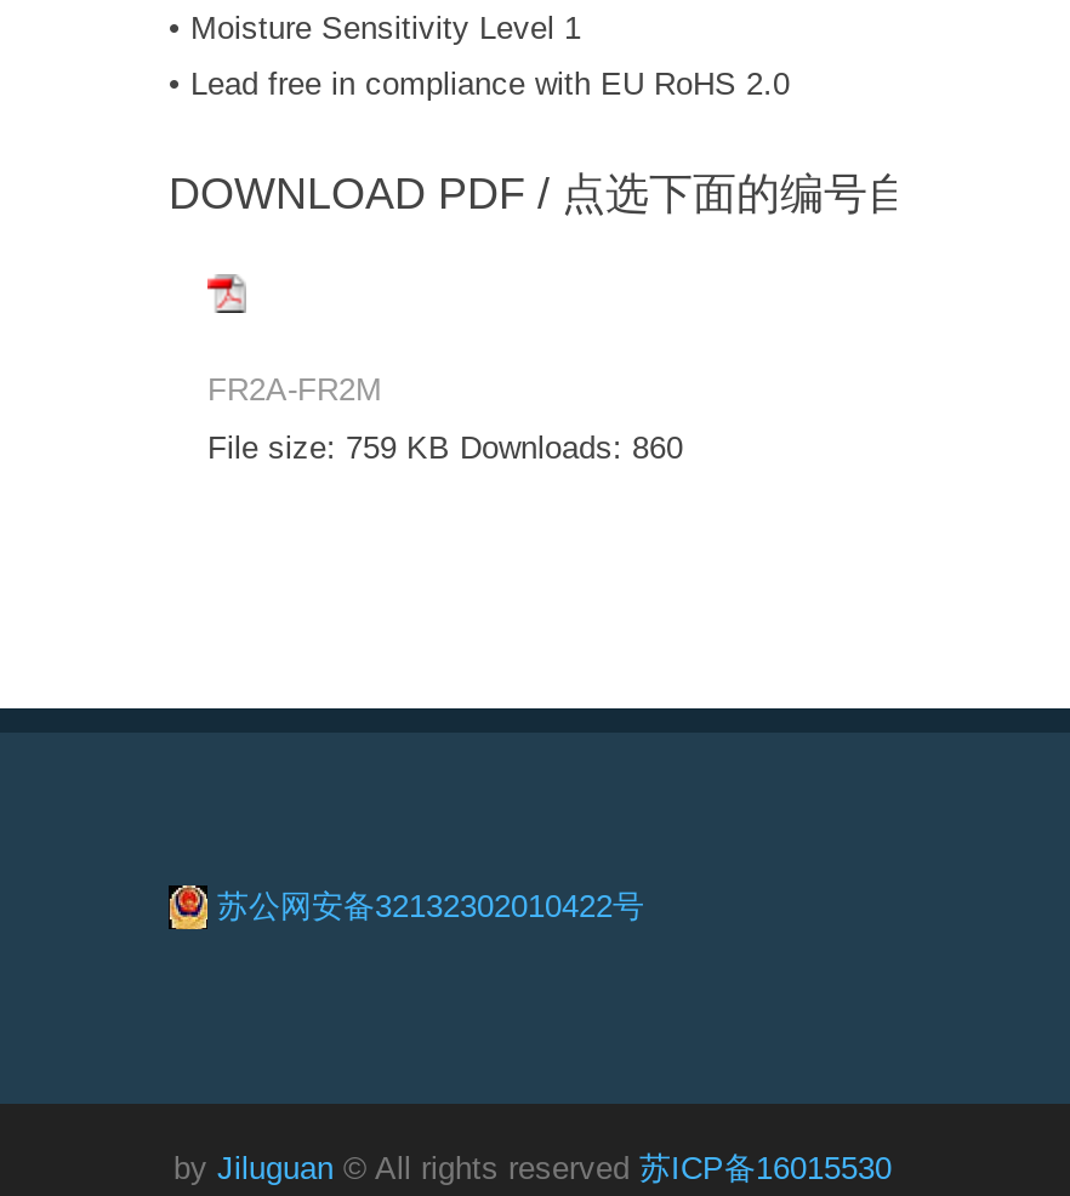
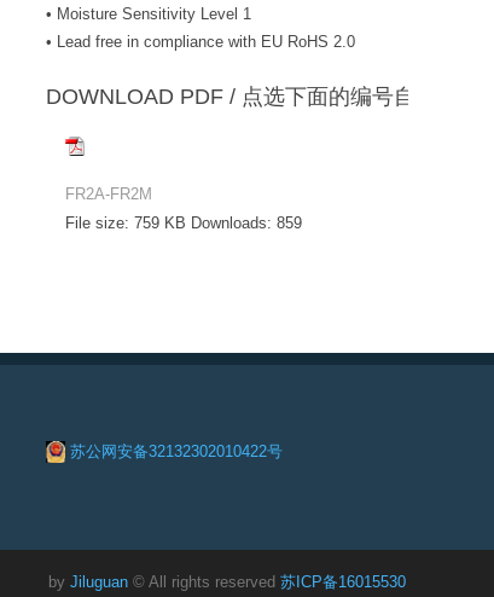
- File size: 759 KB Downloads: 860
+ File size: 759 KB Downloads: 859
